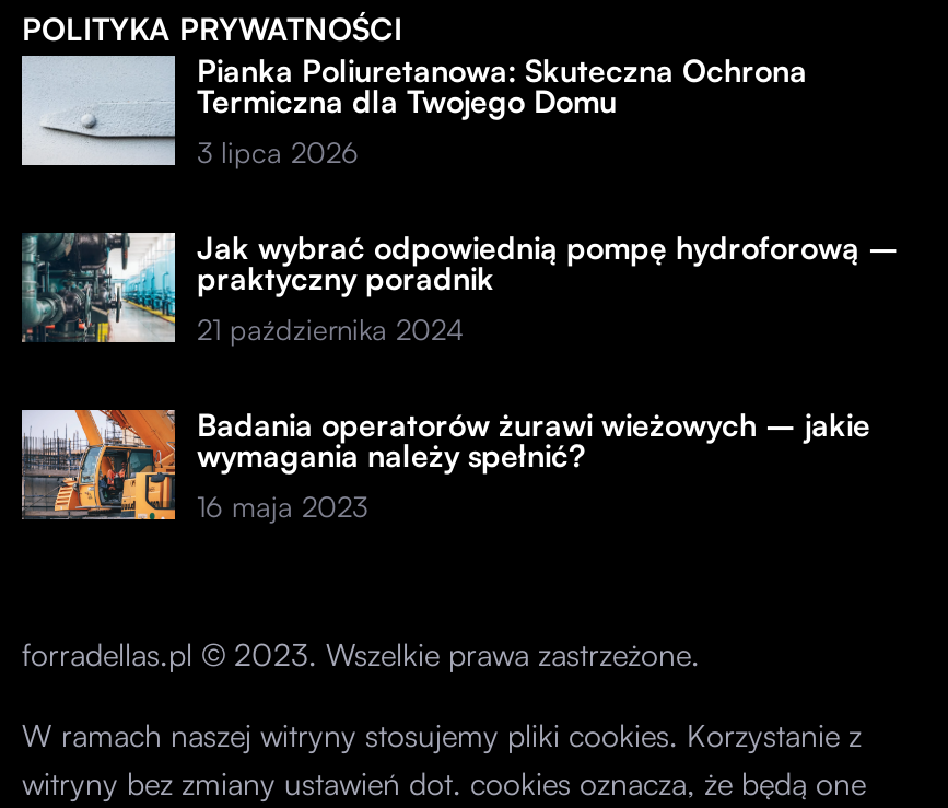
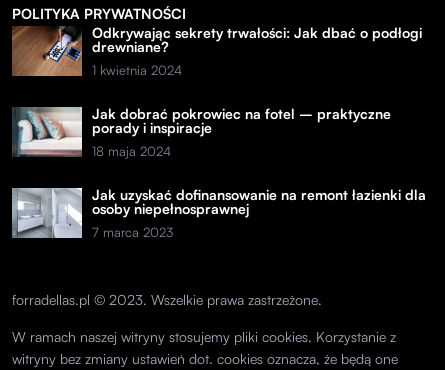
- [image]
- Pianka Poliuretanowa: Skuteczna Ochrona
- Termiczna dla Twojego Domu
- 3 lipca 2026
+ [image]
+ Odkrywając sekrety trwałości: Jak dbać o podłogi
+ drewniane?
+ 1 kwietnia 2024

- [image]
- Jak wybrać odpowiednią pompę hydroforową –
- praktyczny poradnik
- 21 października 2024
+ [image]
+ Jak dobrać pokrowiec na fotel – praktyczne
+ porady i inspiracje
+ 18 maja 2024

- [image]
- Badania operatorów żurawi wieżowych – jakie
- wymagania należy spełnić?
- 16 maja 2023
+ [image]
+ Jak uzyskać dofinansowanie na remont łazienki dla
+ osoby niepełnosprawnej
+ 7 marca 2023
